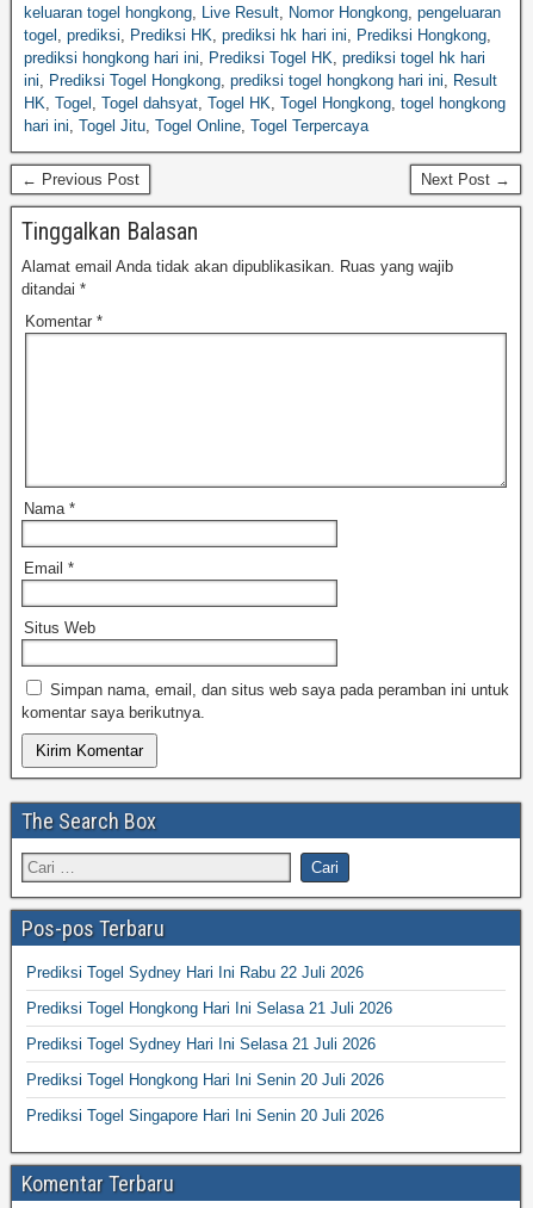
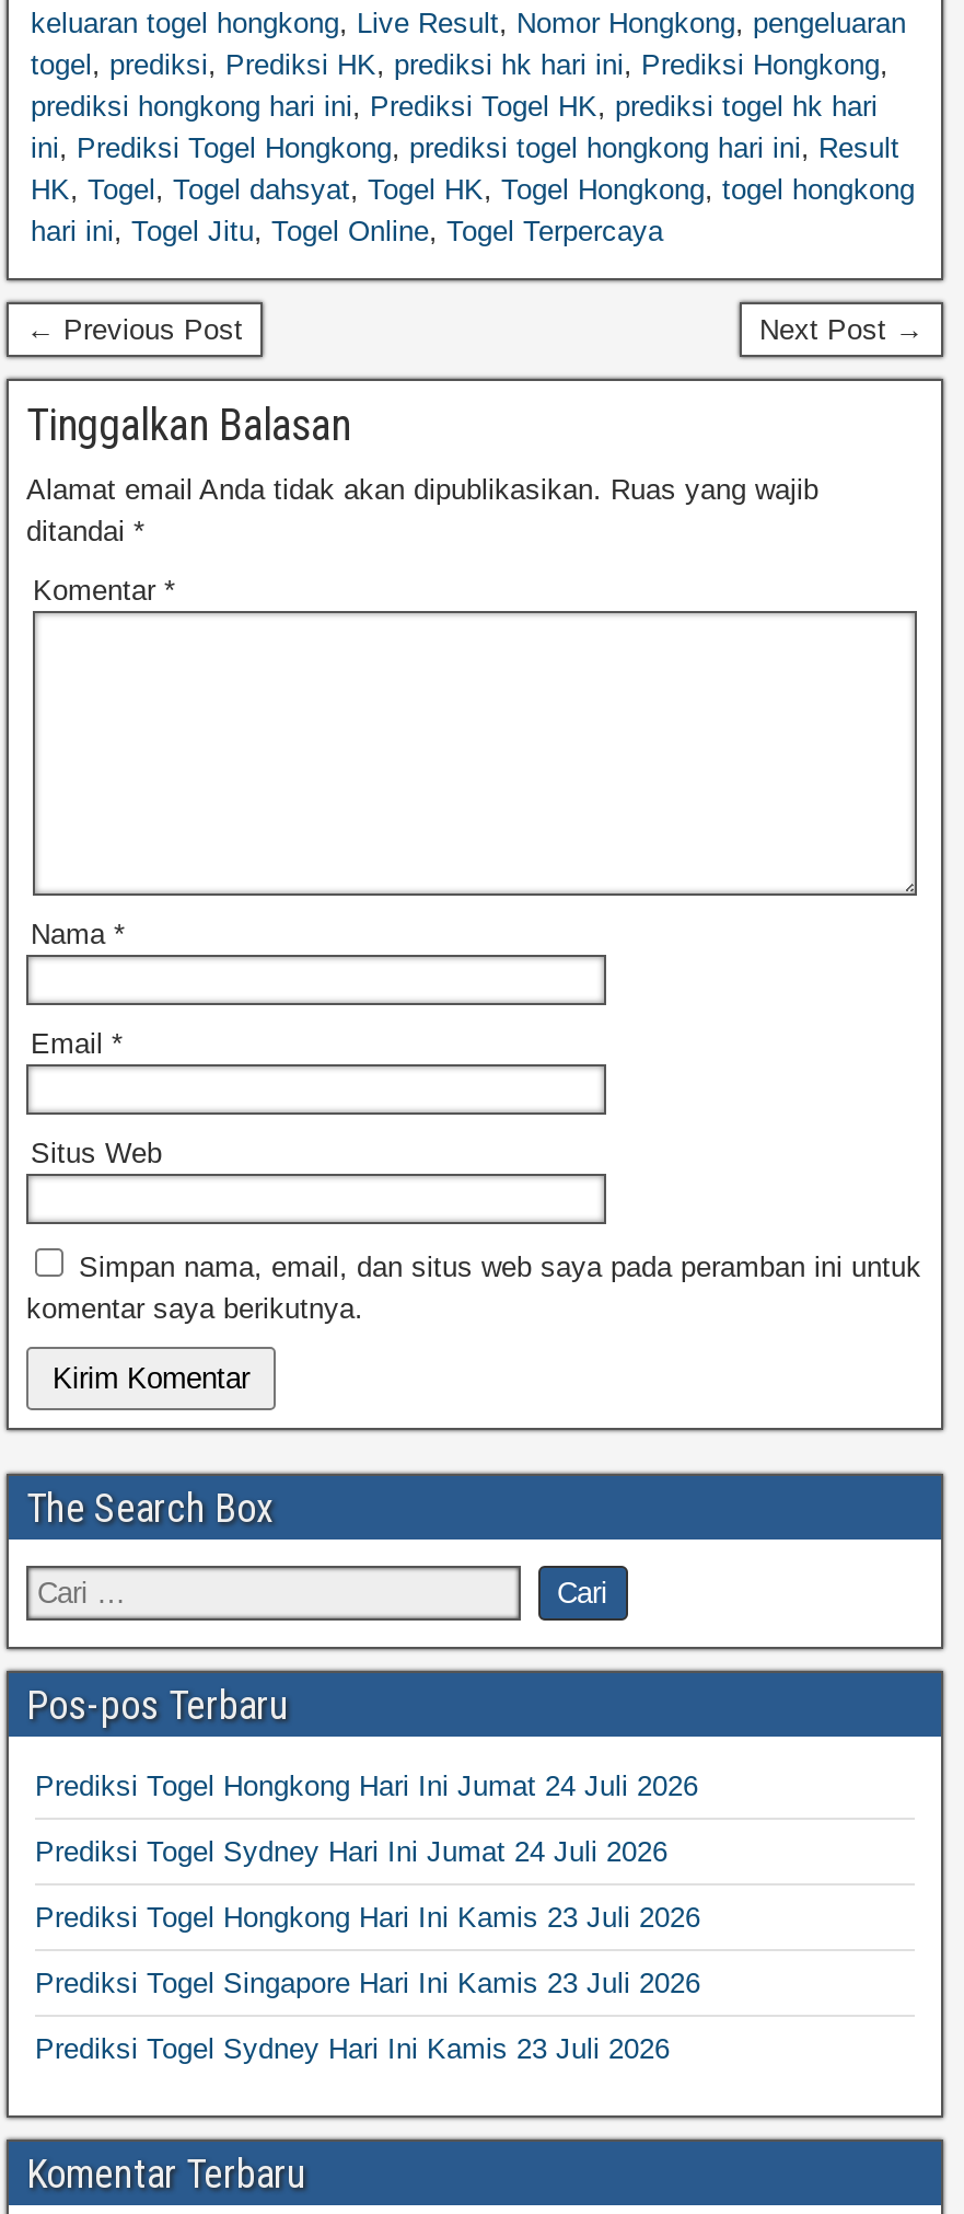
- Prediksi Togel Sydney Hari Ini Rabu 22 Juli 2026
+ Prediksi Togel Hongkong Hari Ini Jumat 24 Juli 2026

- Prediksi Togel Hongkong Hari Ini Selasa 21 Juli 2026
+ Prediksi Togel Sydney Hari Ini Jumat 24 Juli 2026

- Prediksi Togel Sydney Hari Ini Selasa 21 Juli 2026
+ Prediksi Togel Hongkong Hari Ini Kamis 23 Juli 2026

- Prediksi Togel Hongkong Hari Ini Senin 20 Juli 2026
+ Prediksi Togel Singapore Hari Ini Kamis 23 Juli 2026

- Prediksi Togel Singapore Hari Ini Senin 20 Juli 2026
+ Prediksi Togel Sydney Hari Ini Kamis 23 Juli 2026
